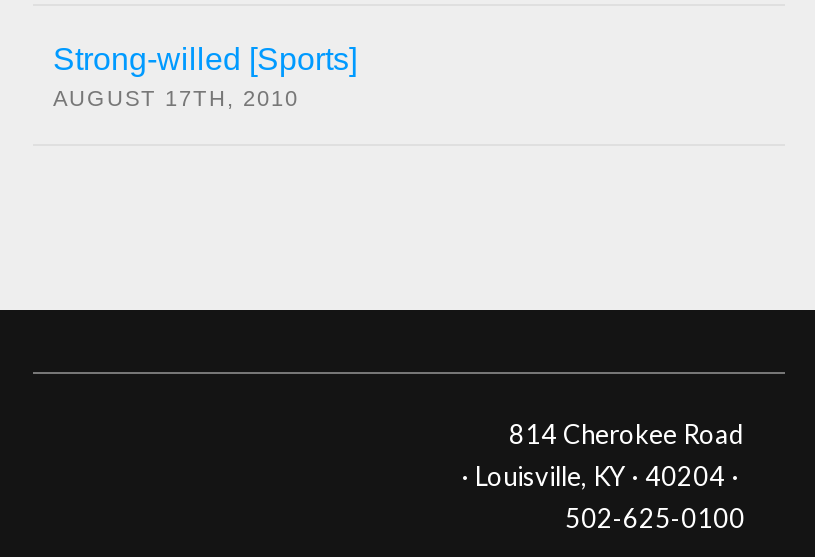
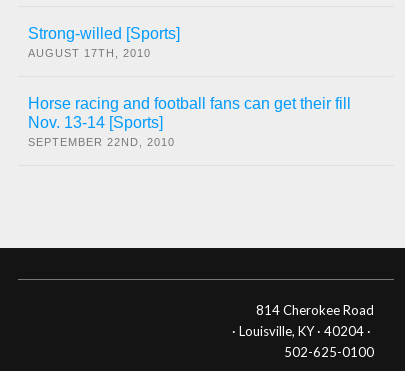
+ Horse racing and football fans can get their fill
+ Nov. 13-14 [Sports]
+ SEPTEMBER 22ND, 2010
